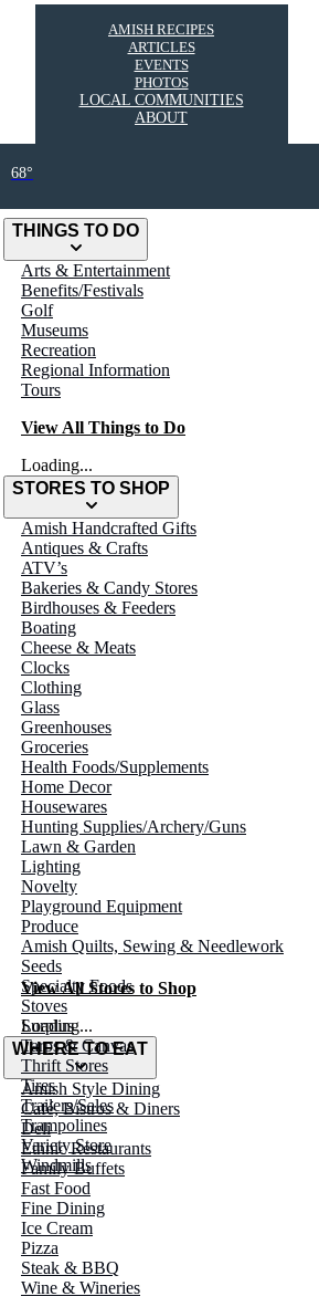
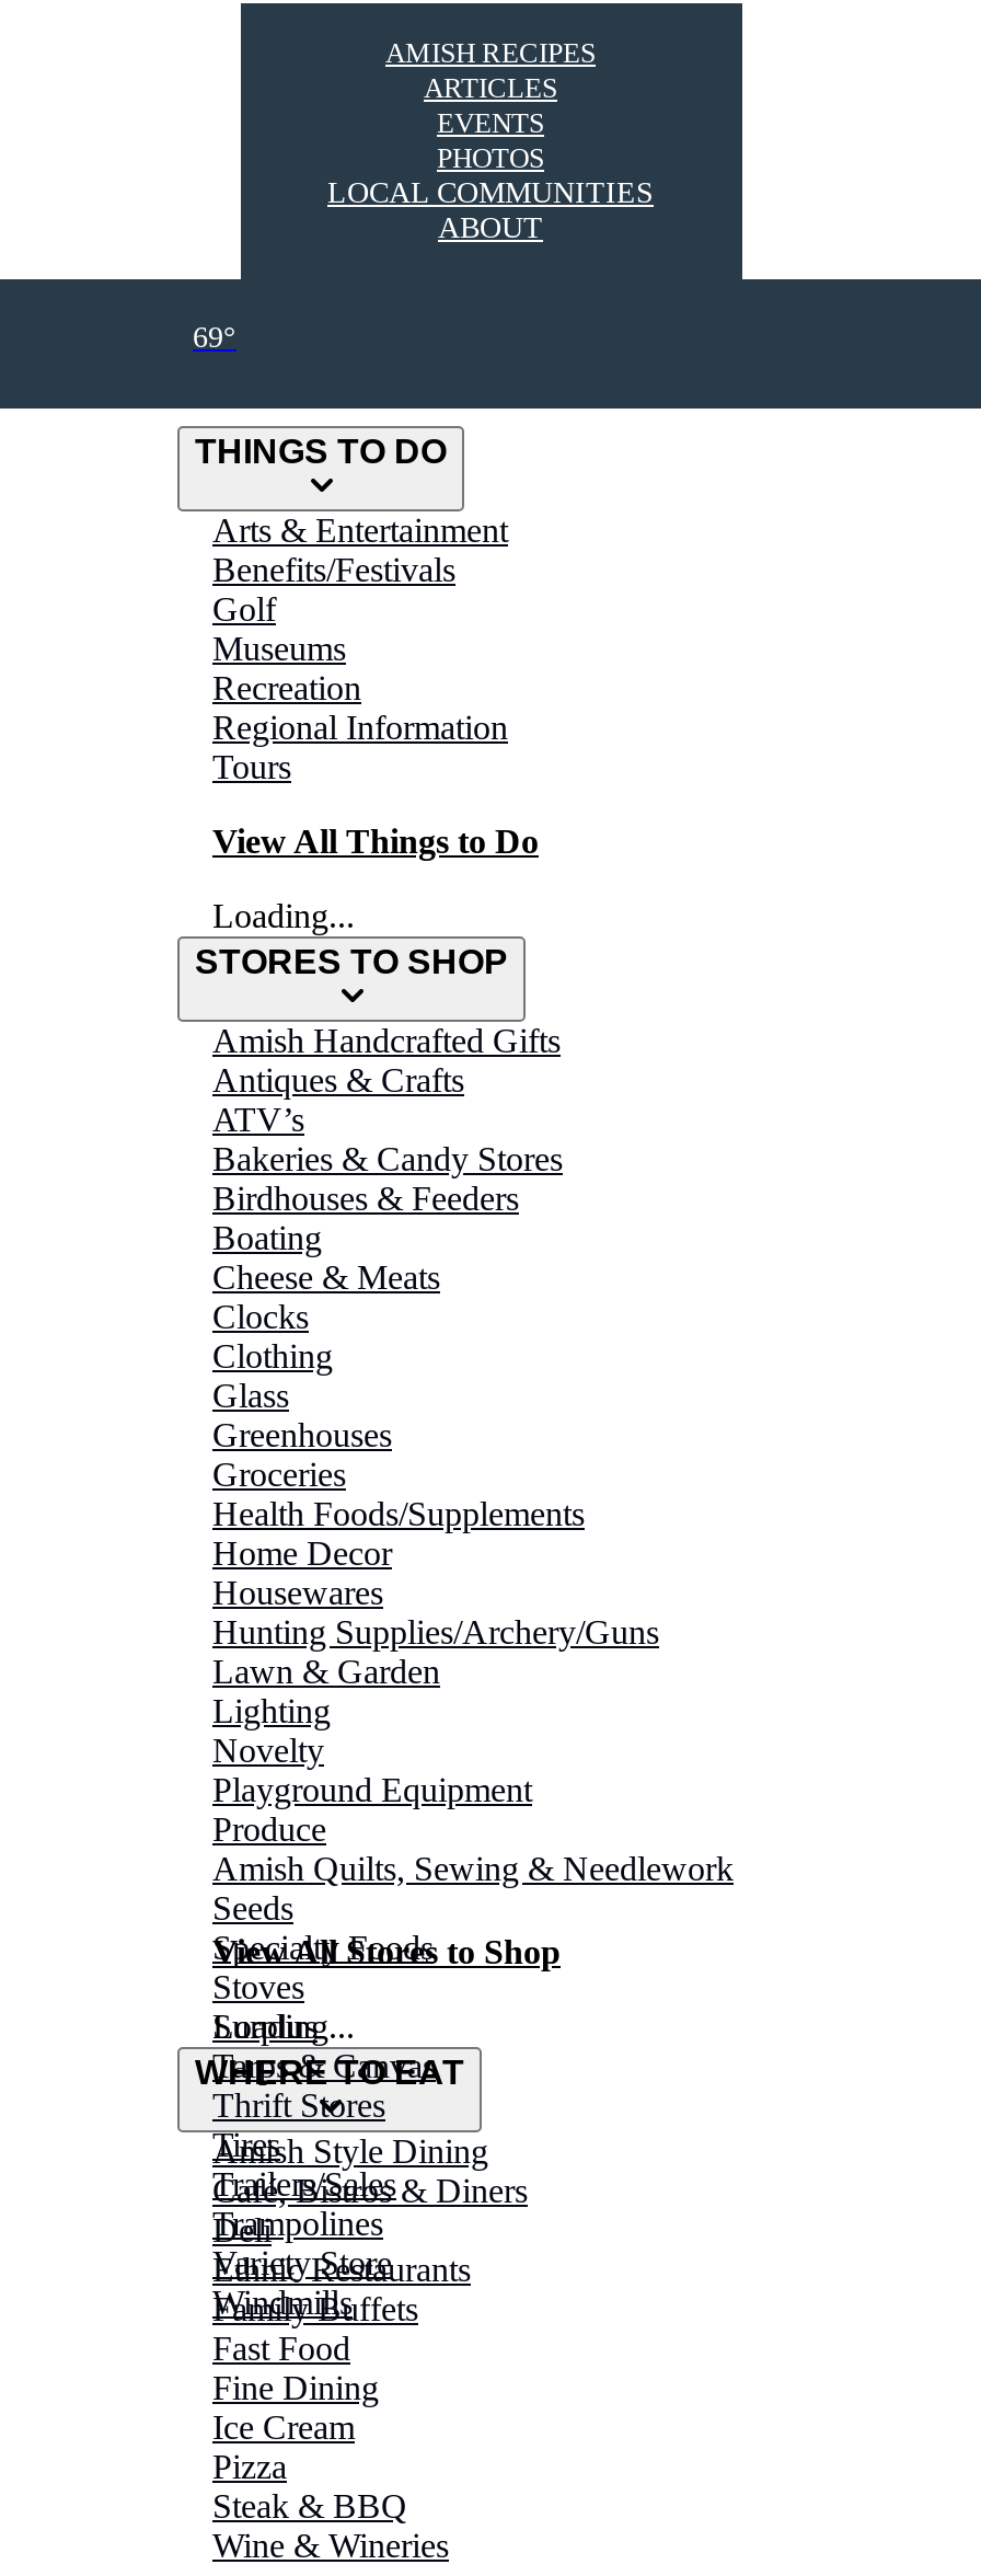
- 68°
+ 69°
